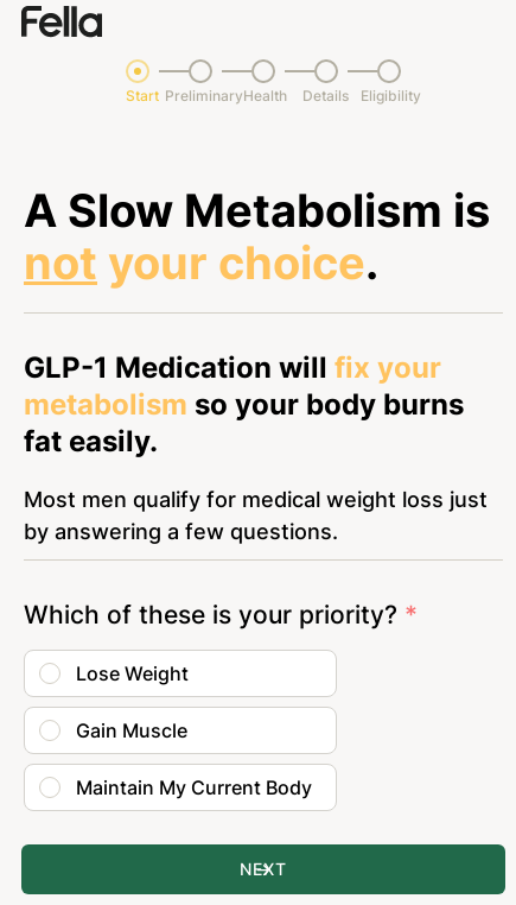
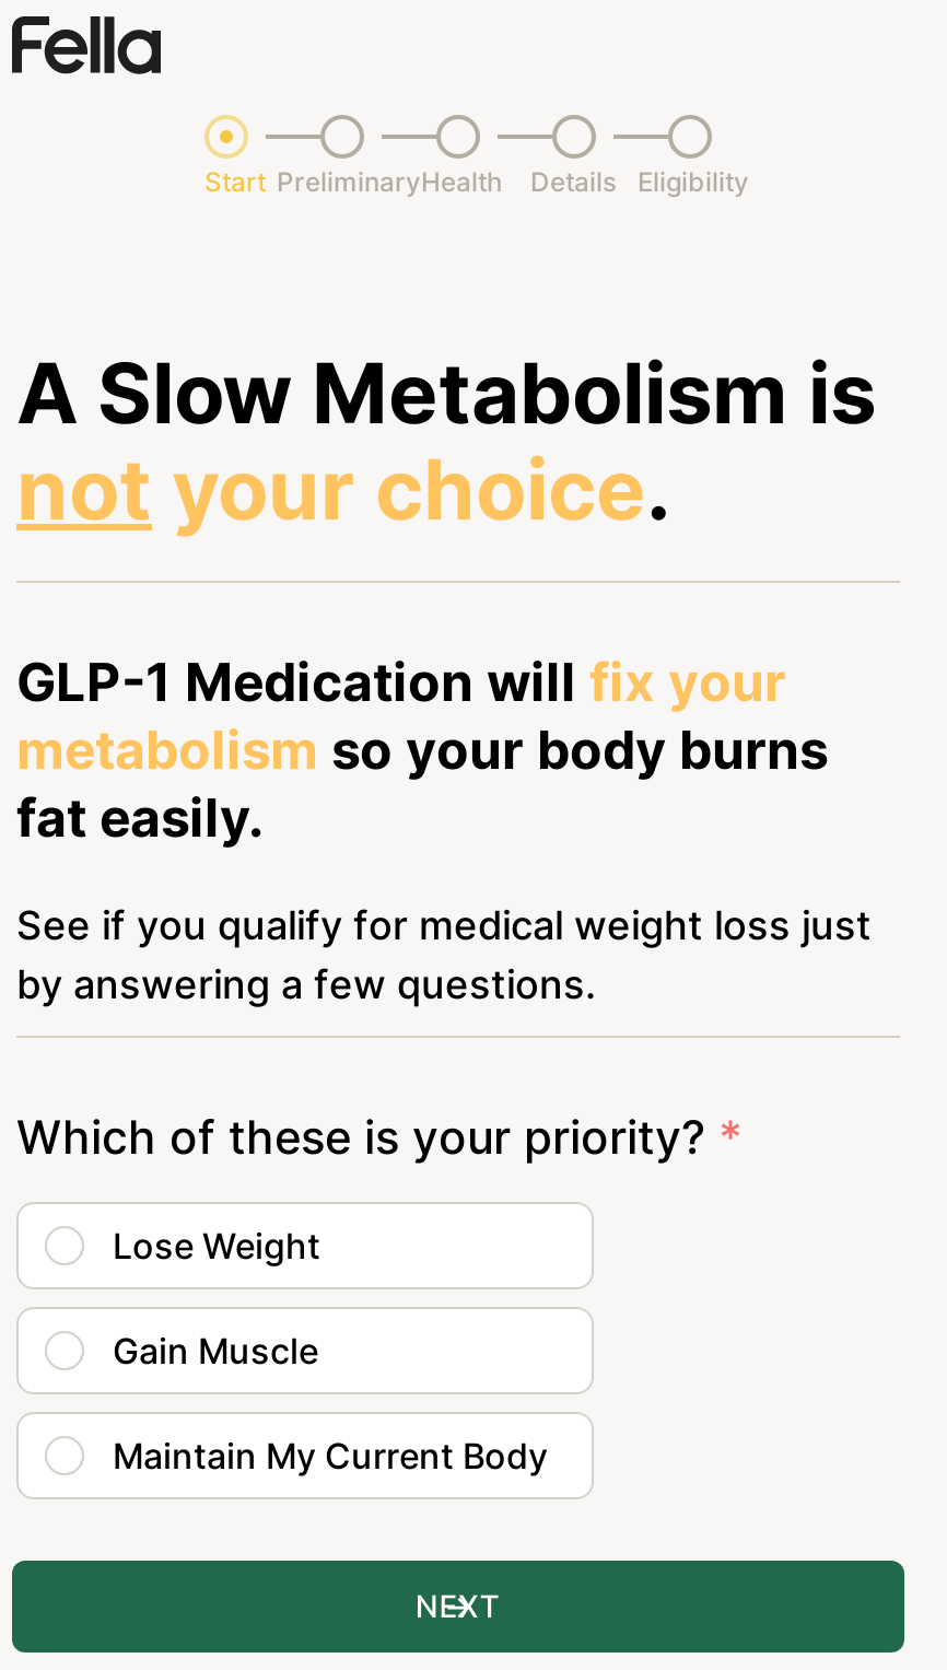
- Most men qualify for medical weight loss just
+ See if you qualify for medical weight loss just
